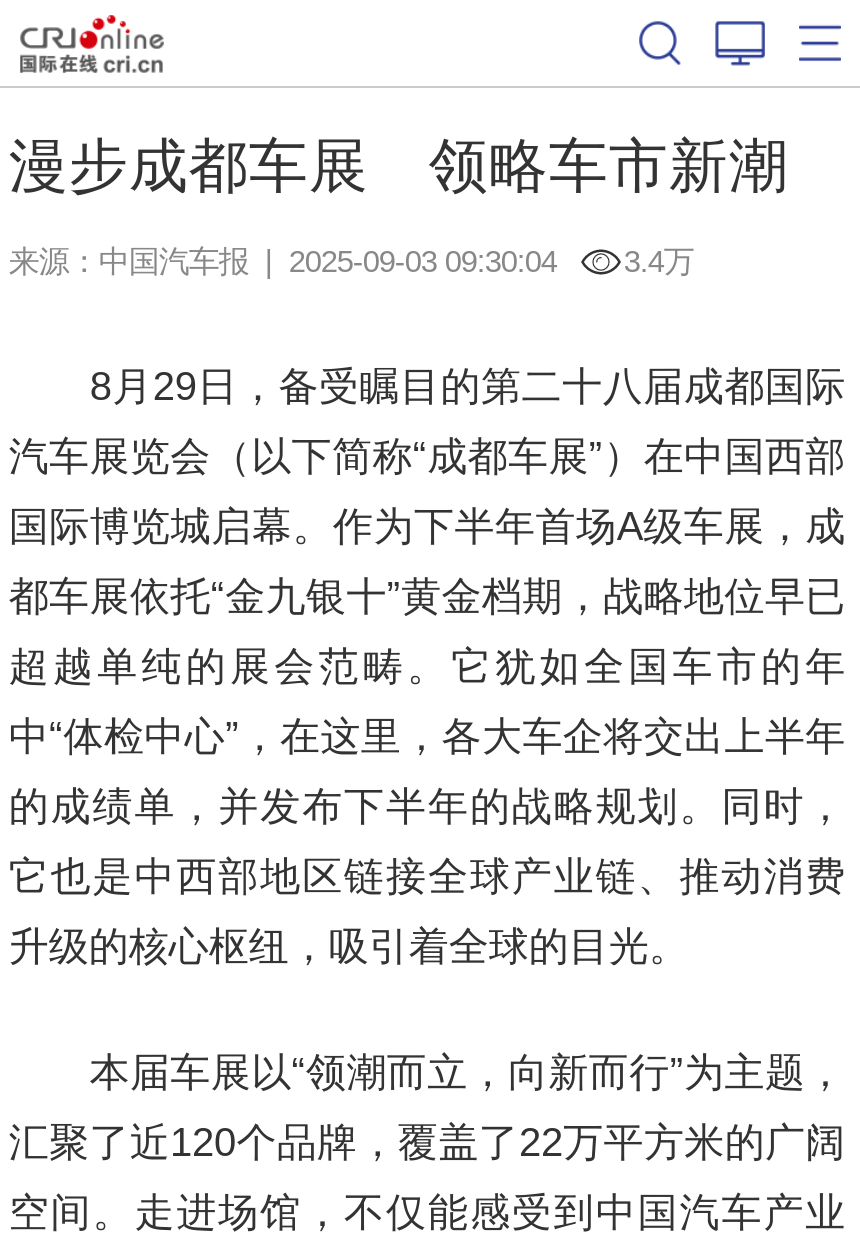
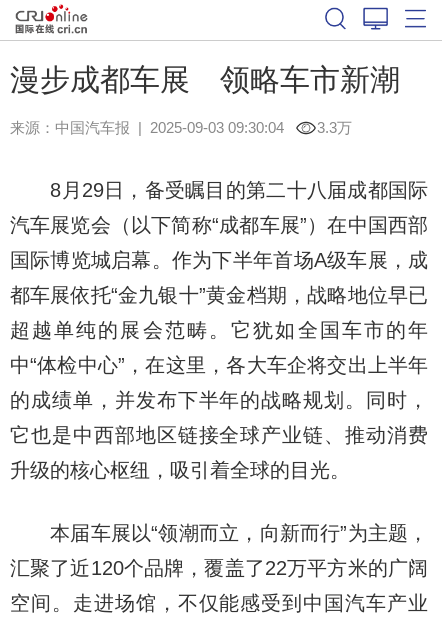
- 3.4万
+ 3.3万
